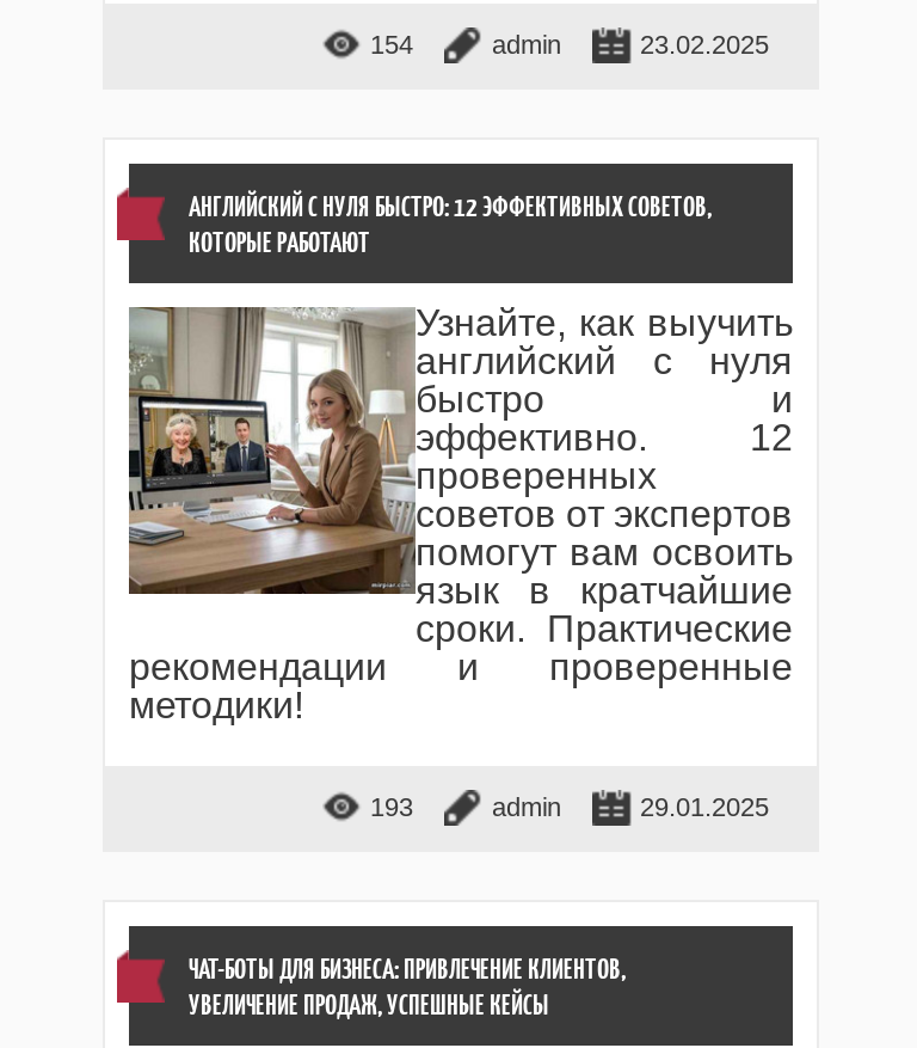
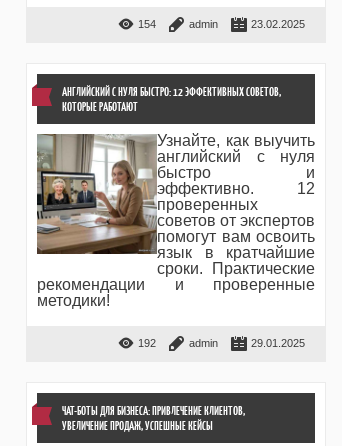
- 193
+ 192
